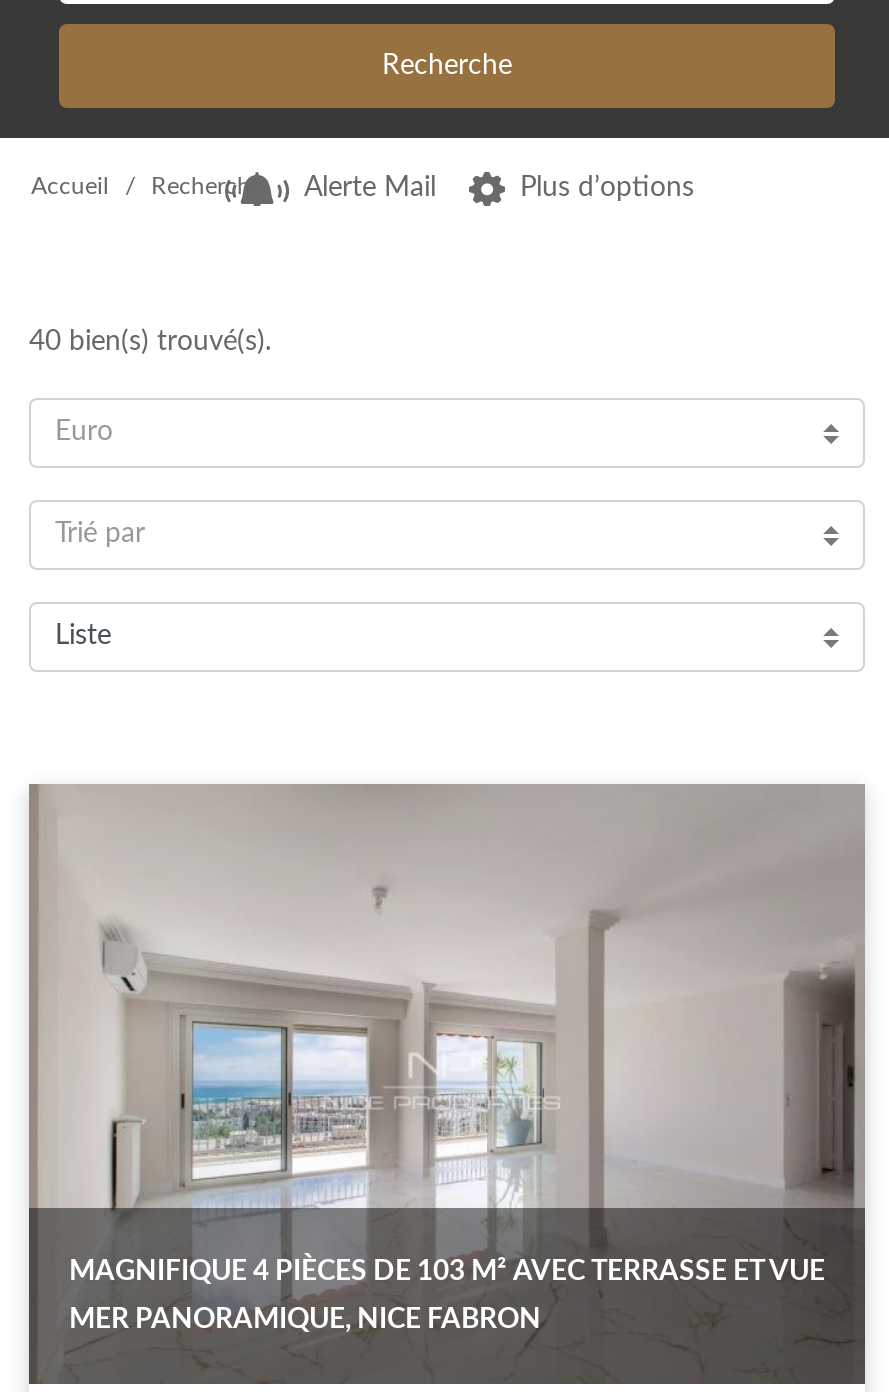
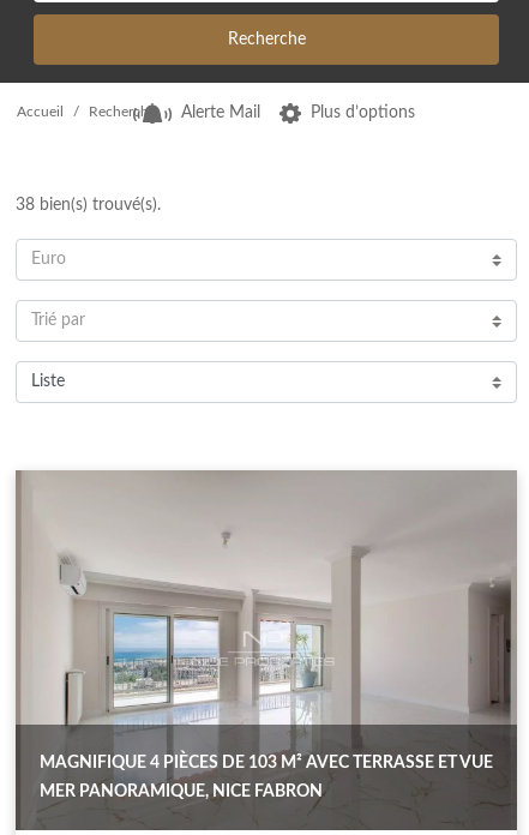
- 40 bien(s) trouvé(s).
+ 38 bien(s) trouvé(s).
